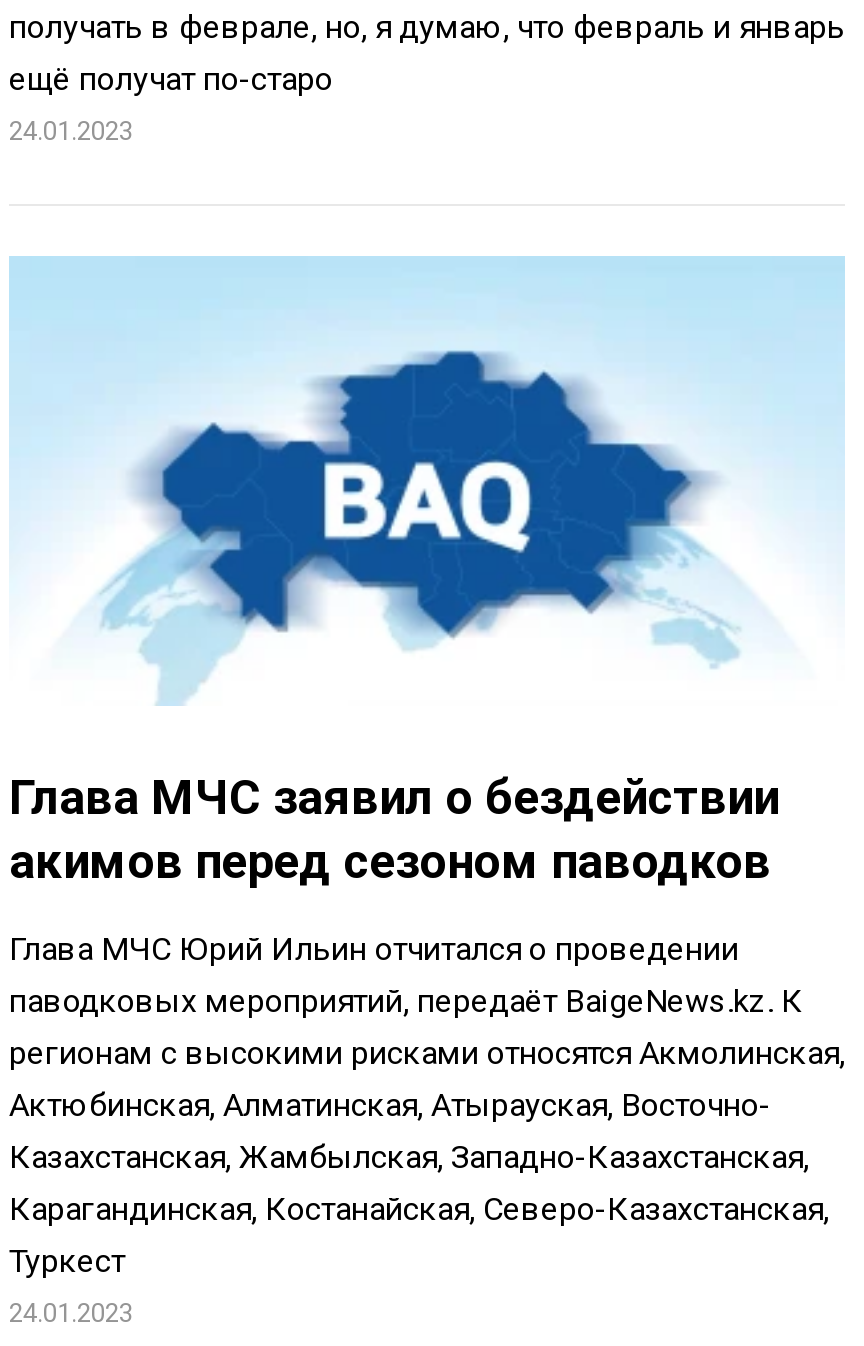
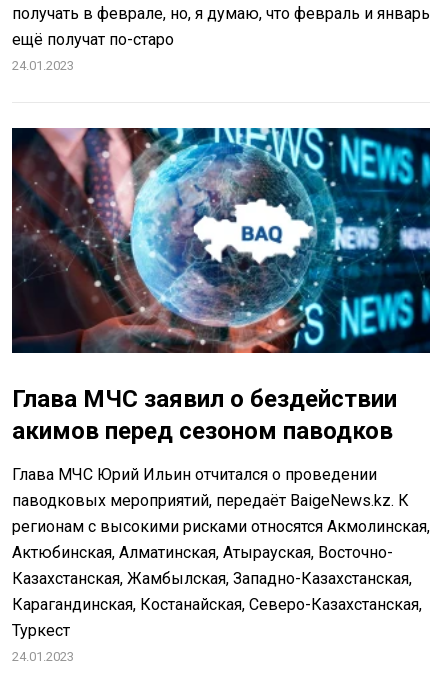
- [image]
+ [image]
